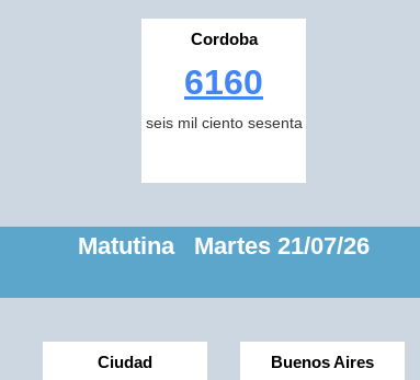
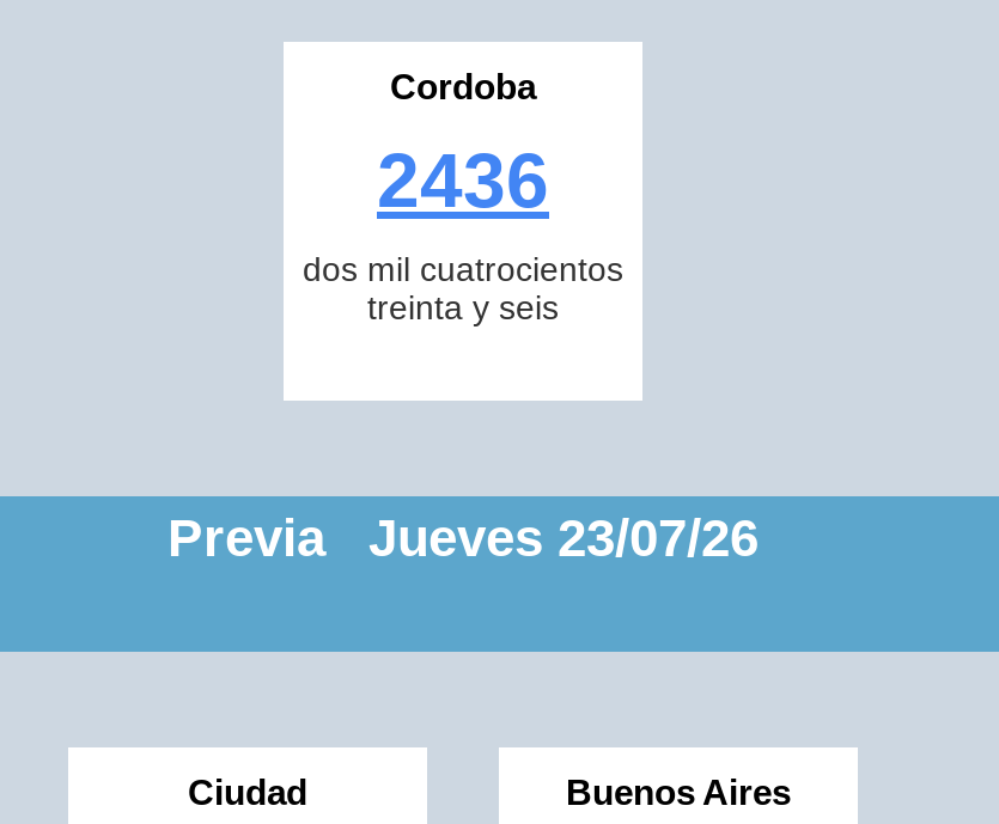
- 6160
- seis mil ciento sesenta
+ 2436
+ dos mil cuatrocientos
+ treinta y seis

- Matutina Martes 21/07/26
+ Previa Jueves 23/07/26
